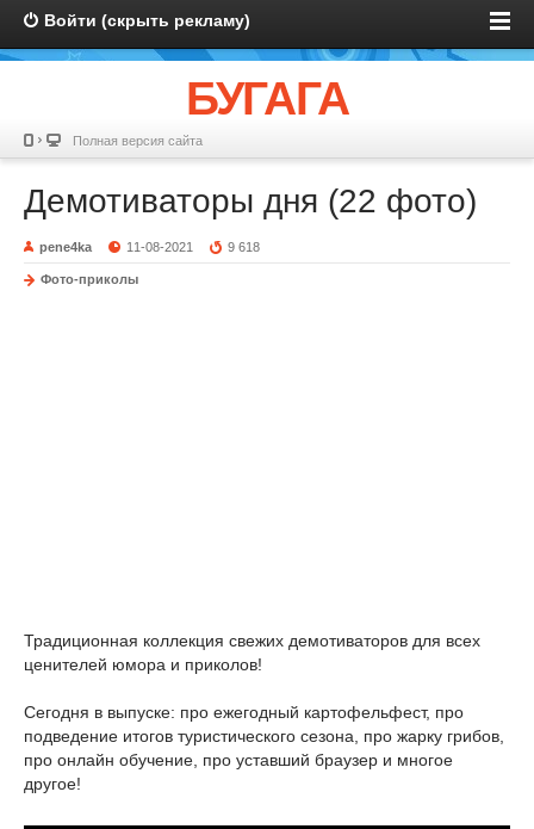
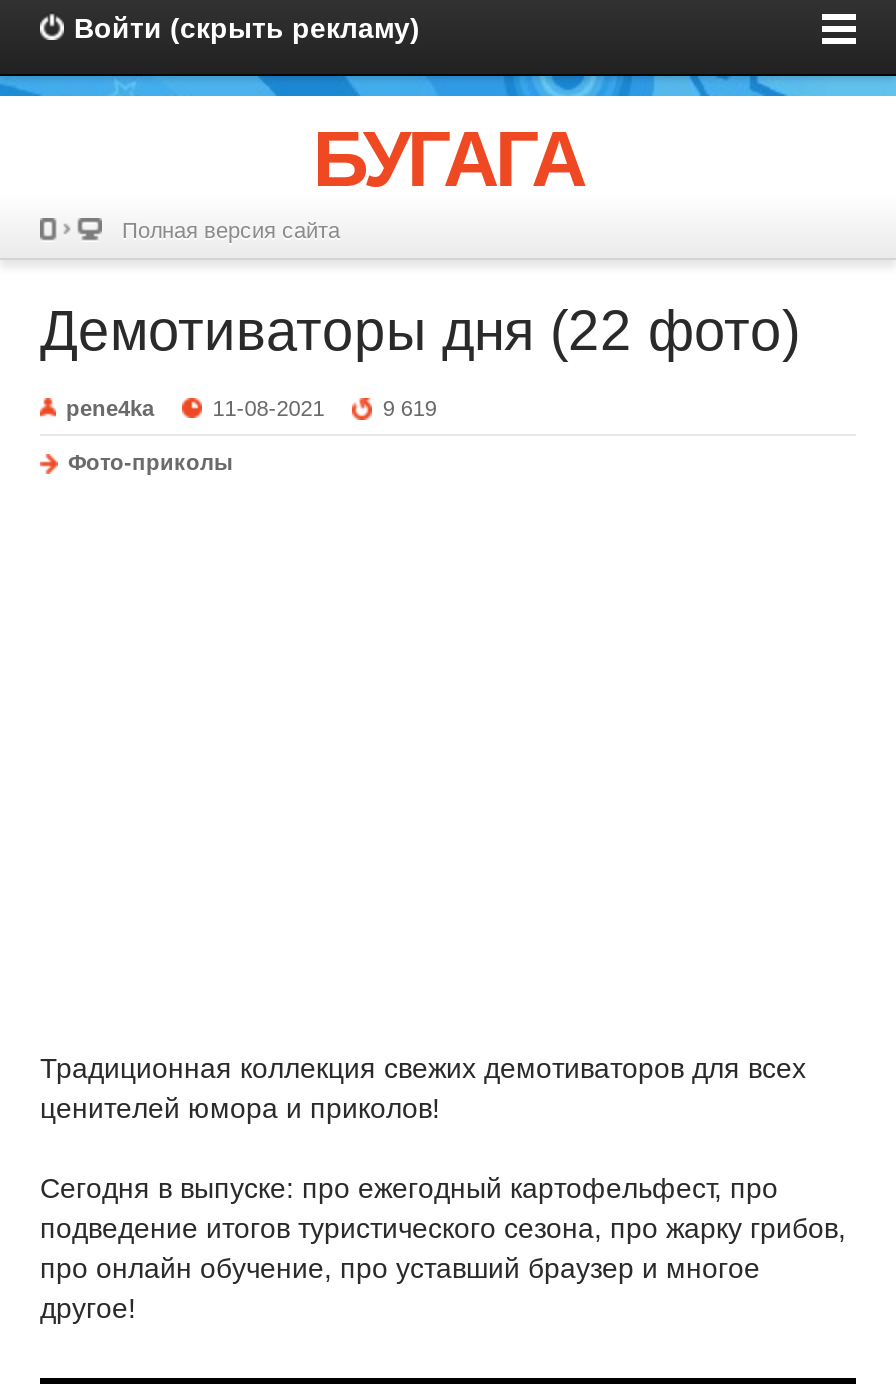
- 9 618
+ 9 619
